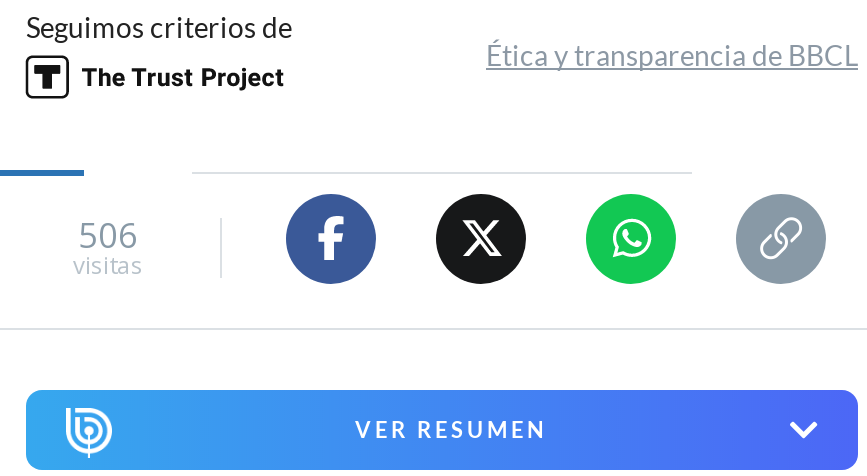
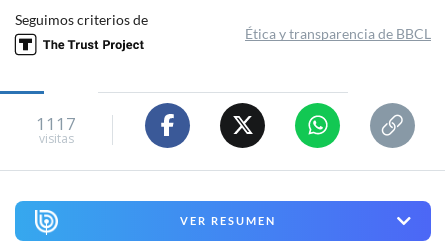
- 506
+ 1117
